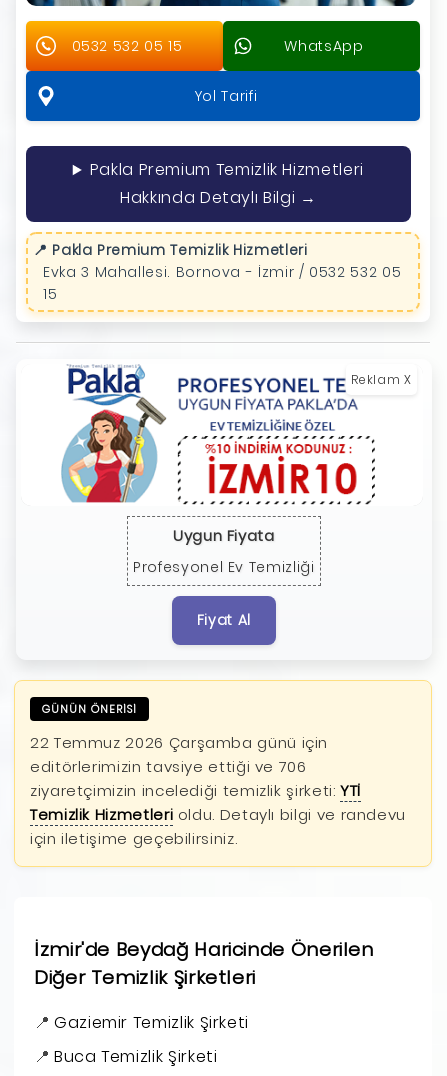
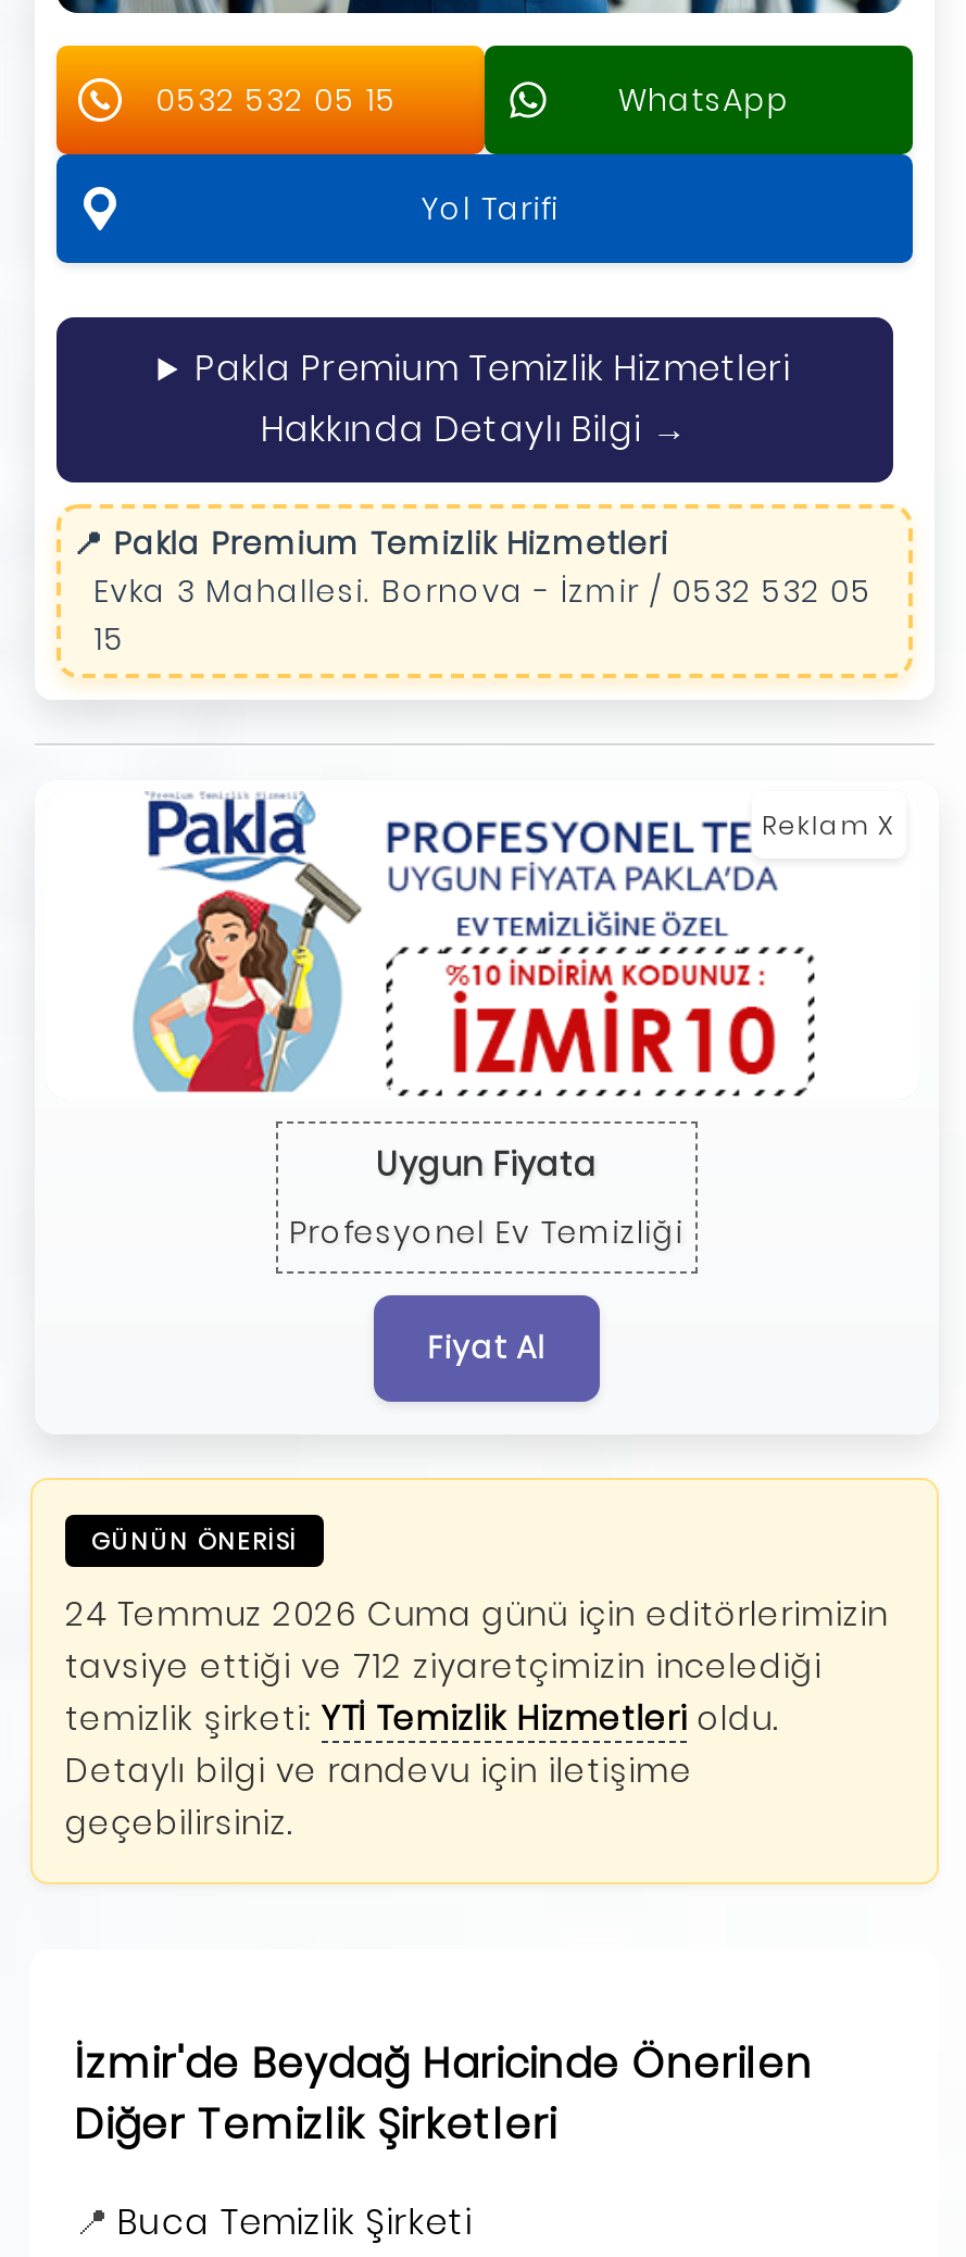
- 22 Temmuz 2026 Çarşamba günü için
- editörlerimizin tavsiye ettiği ve 706
- ziyaretçimizin incelediği temizlik şirketi: YTİ
- Temizlik Hizmetleri oldu. Detaylı bilgi ve randevu
- için iletişime geçebilirsiniz.
+ 24 Temmuz 2026 Cuma günü için editörlerimizin
+ tavsiye ettiği ve 712 ziyaretçimizin incelediği
+ temizlik şirketi: YTİ Temizlik Hizmetleri oldu.
+ Detaylı bilgi ve randevu için iletişime
+ geçebilirsiniz.

- Gaziemir Temizlik Şirketi
